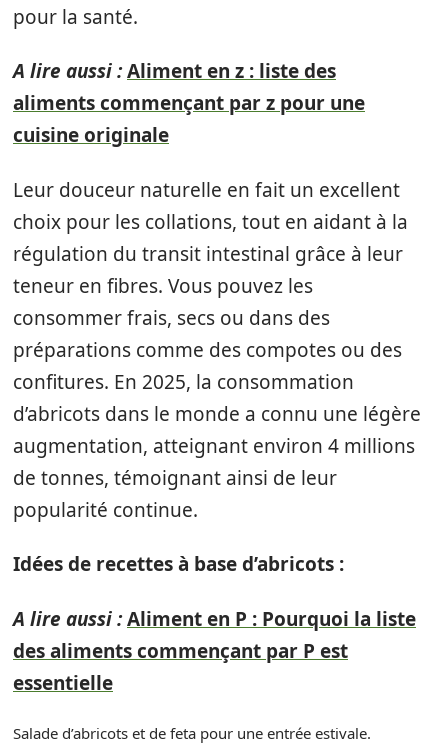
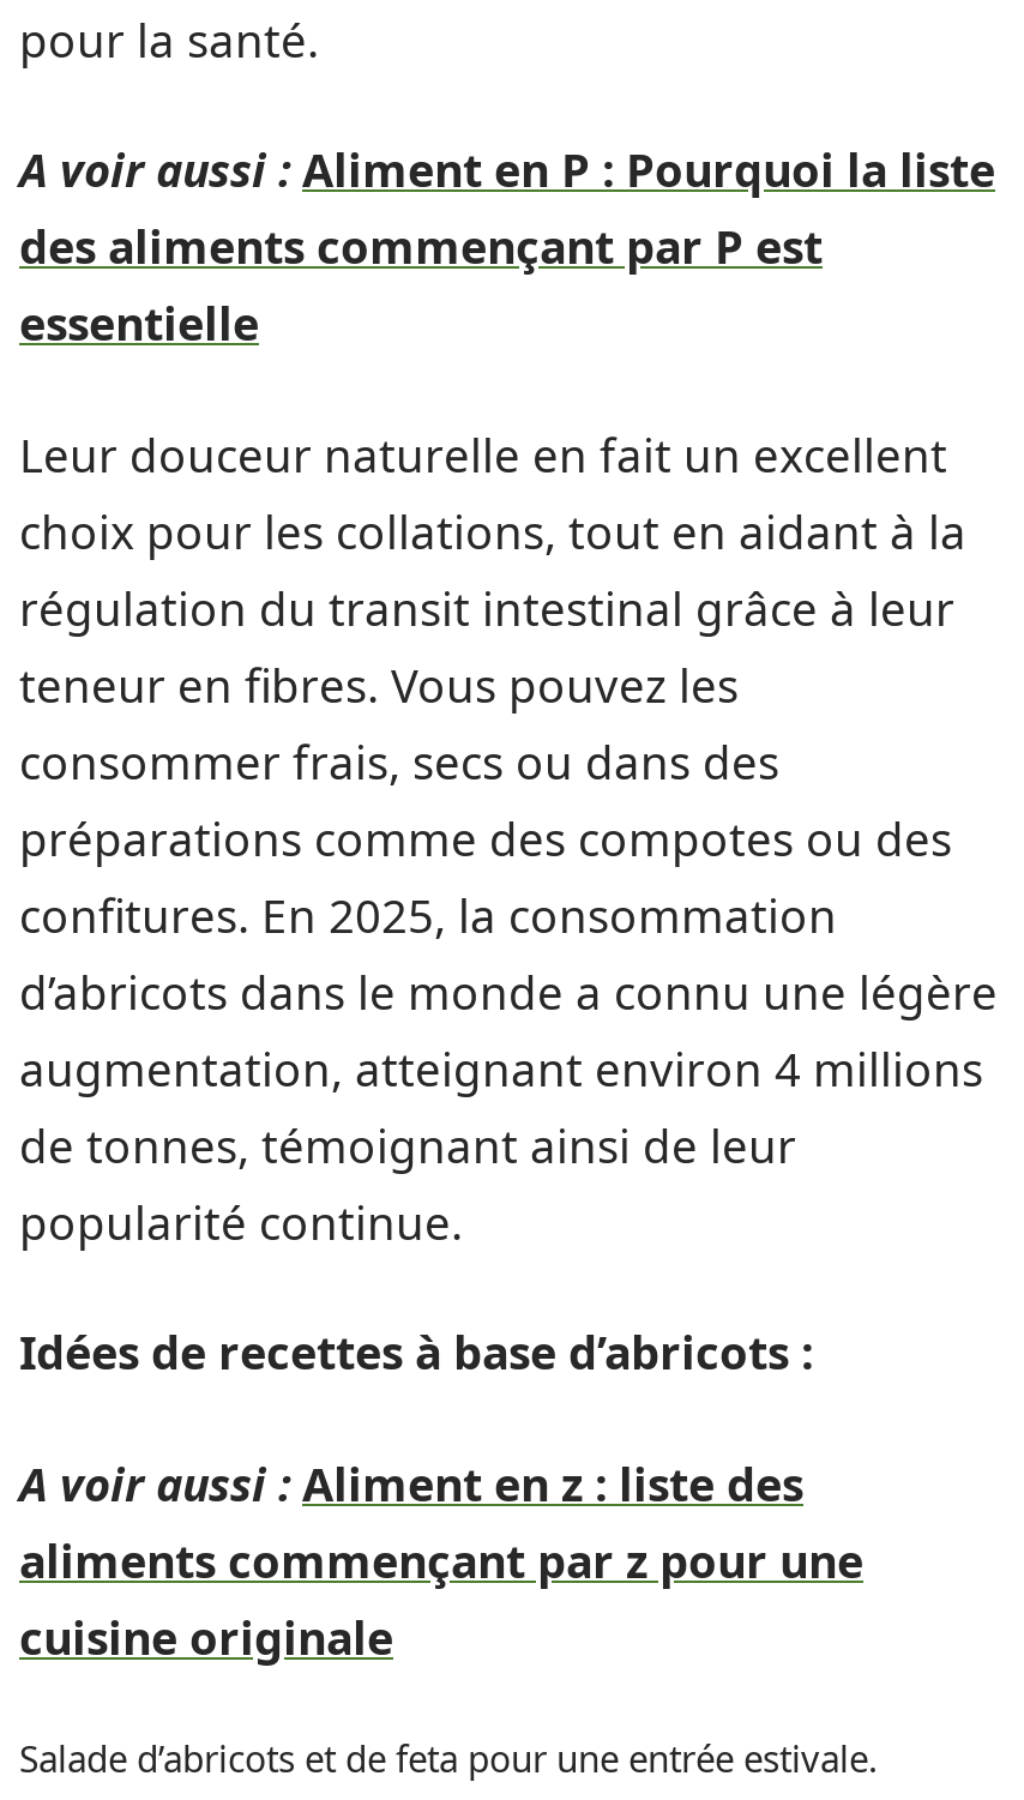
- A lire aussi : Aliment en z : liste des
+ A voir aussi : Aliment en P : Pourquoi la liste

moved down: aliments commençant par z pour une | cuisine originale

- A lire aussi : Aliment en P : Pourquoi la liste
+ A voir aussi : Aliment en z : liste des

moved up: des aliments commençant par P est | essentielle
